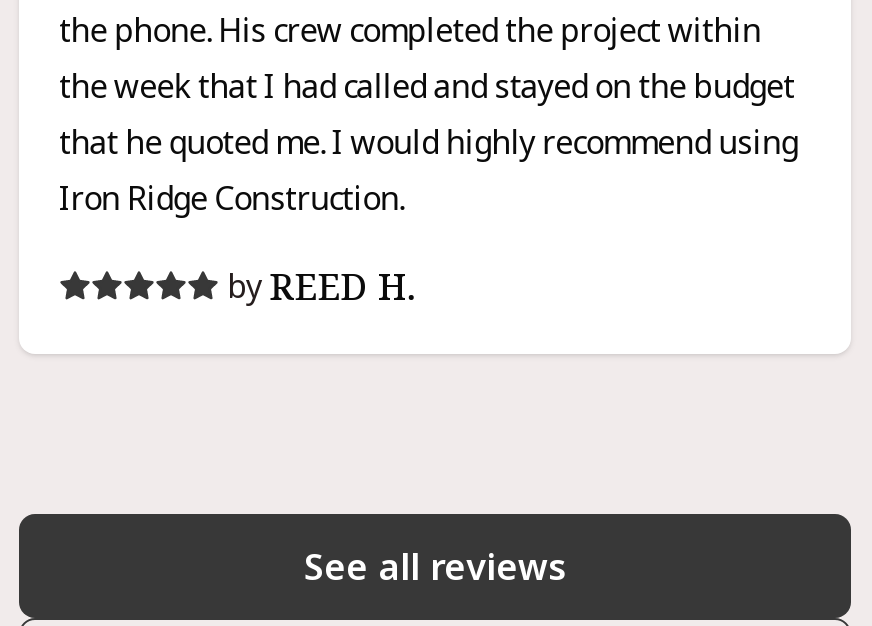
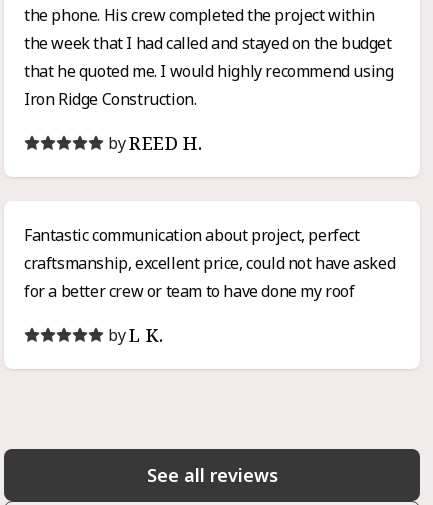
+ Fantastic communication about project, perfect
+ craftsmanship, excellent price, could not have asked
+ for a better crew or team to have done my roof
+ by L K.
